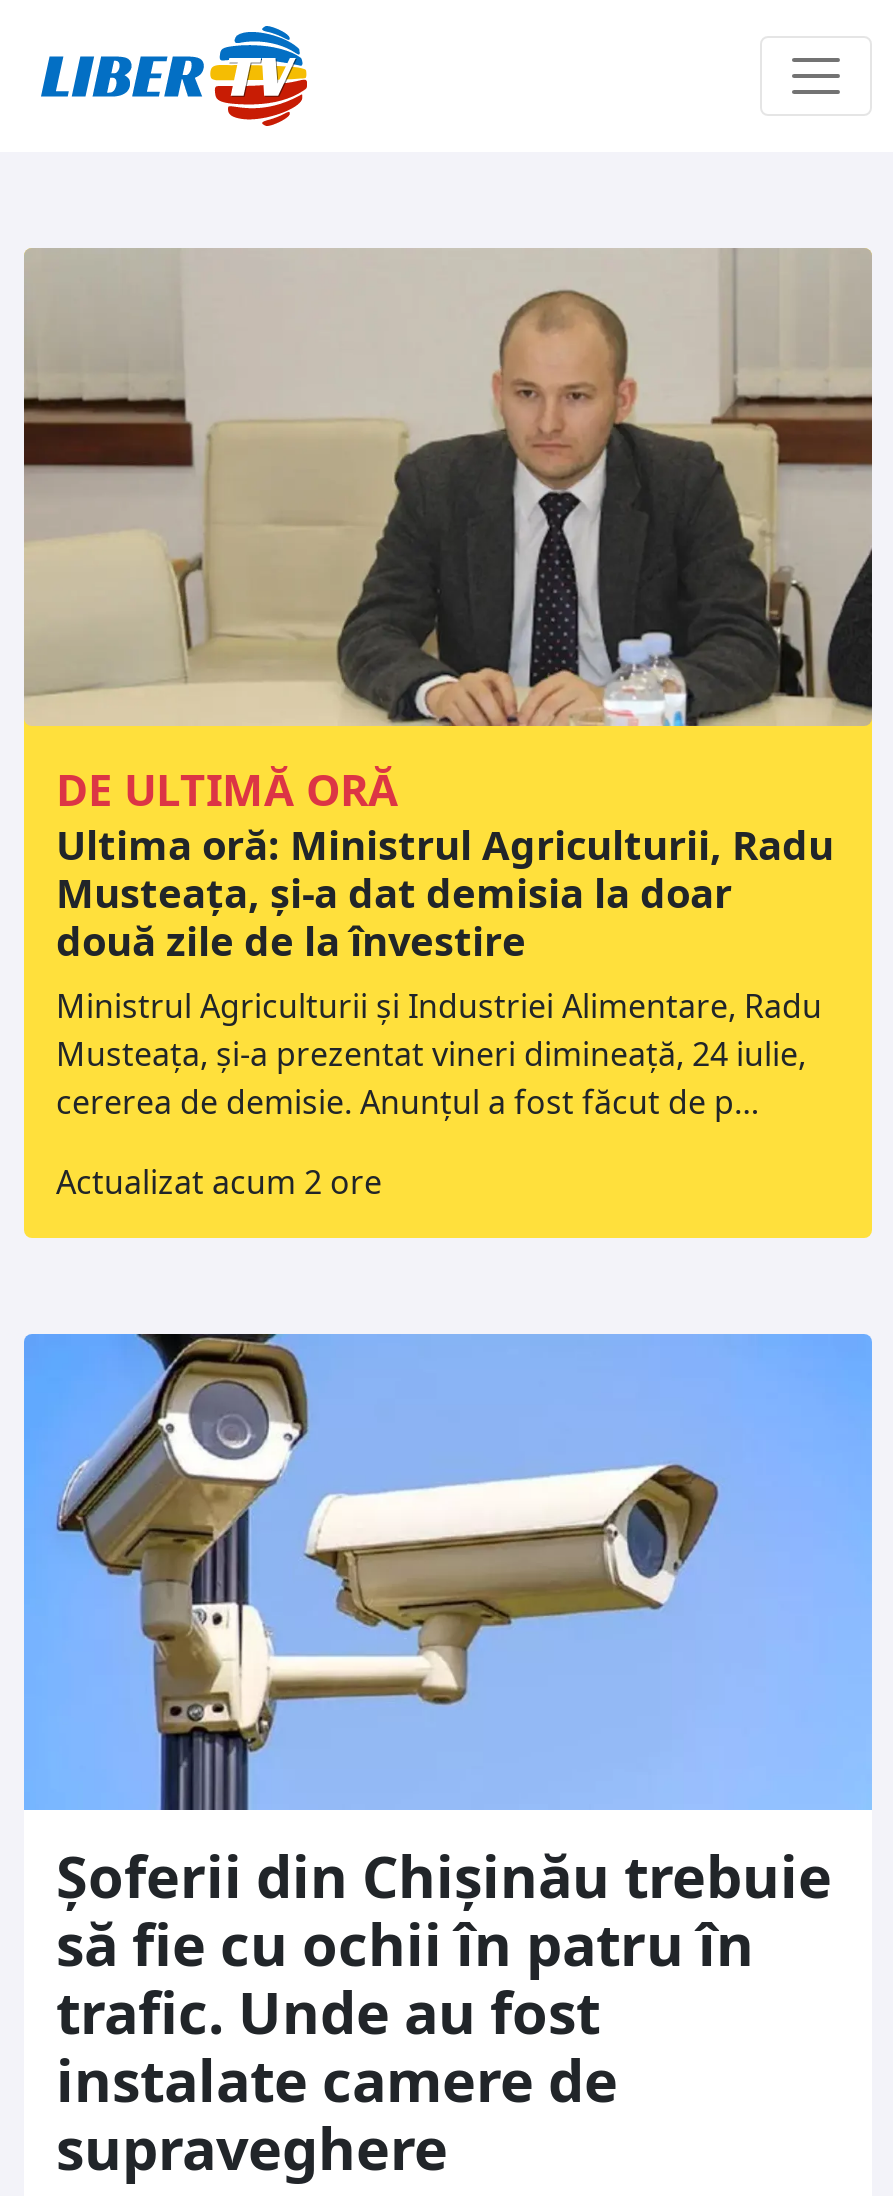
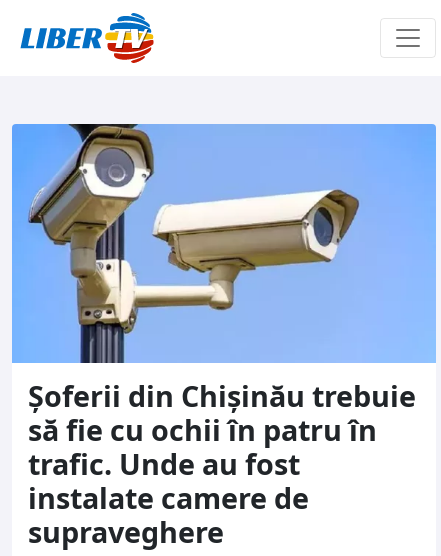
- [image]
- DE ULTIMĂ ORĂ
- Ultima oră: Ministrul Agriculturii, Radu
- Musteața, și-a dat demisia la doar
- două zile de la învestire
- Ministrul Agriculturii și Industriei Alimentare, Radu
- Musteața, și-a prezentat vineri dimineață, 24 iulie,
- cererea de demisie. Anunțul a fost făcut de p…
- Actualizat acum 2 ore
